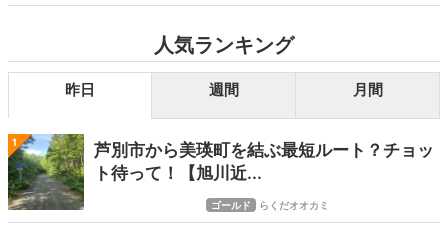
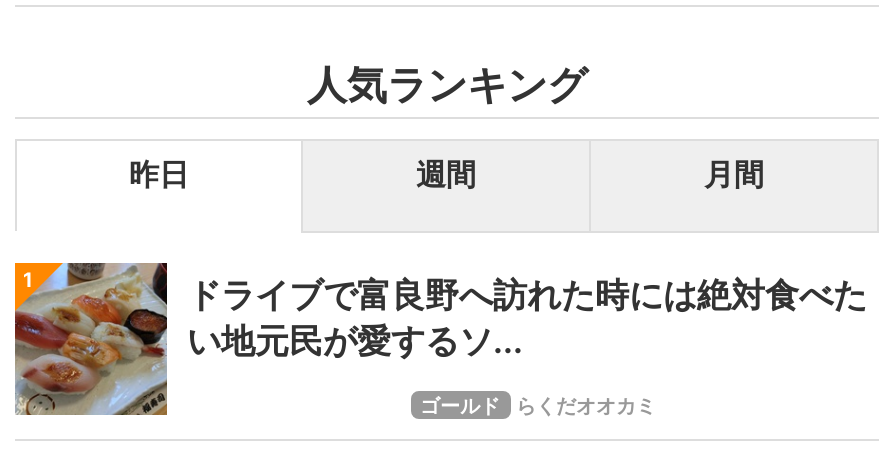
- [image]
- 芦別市から美瑛町を結ぶ最短ルート？チョッ
- ト待って！【旭川近...
+ [image]
+ ドライブで富良野へ訪れた時には絶対食べた
+ い地元民が愛するソ...
